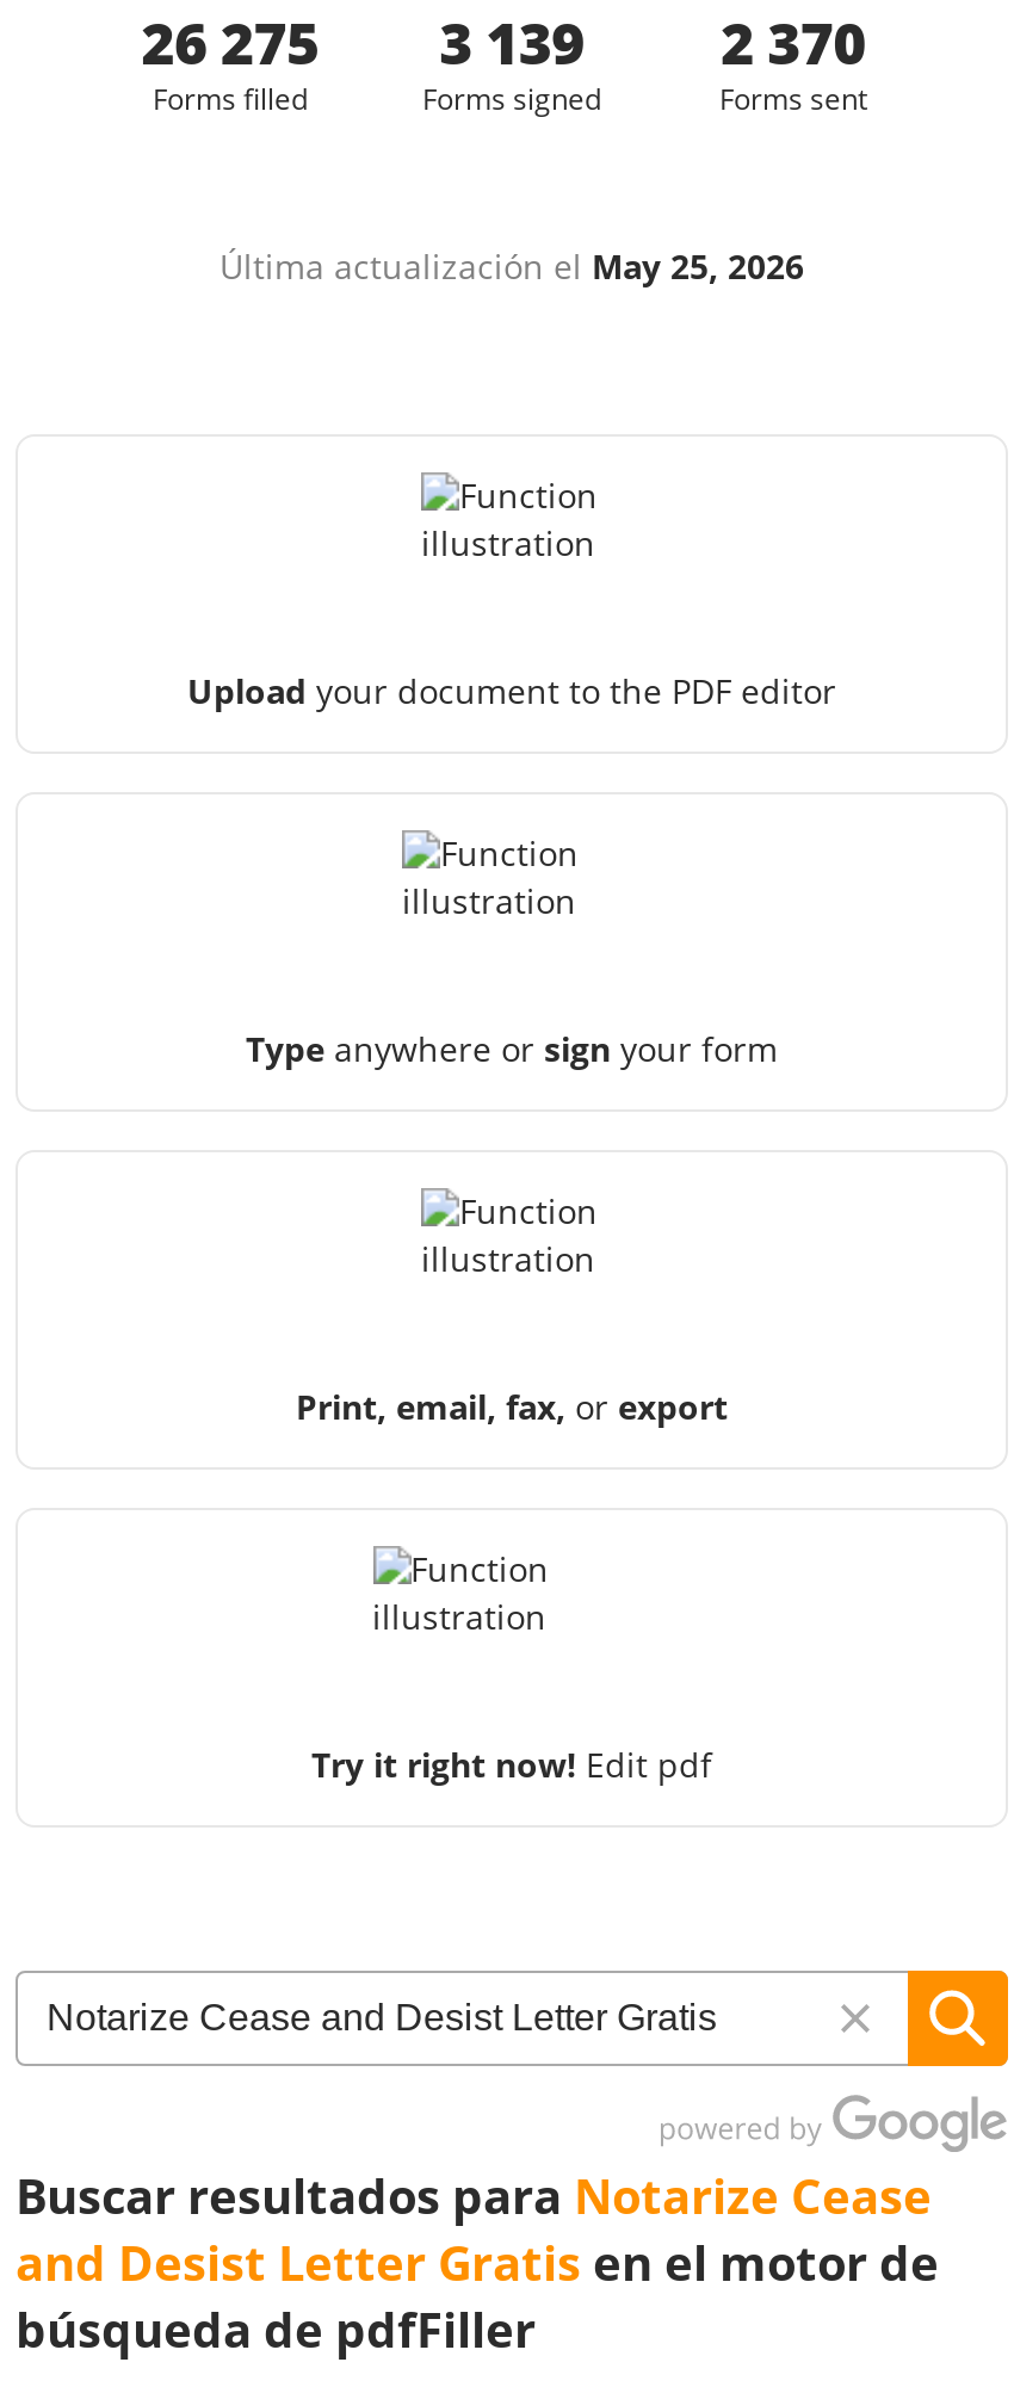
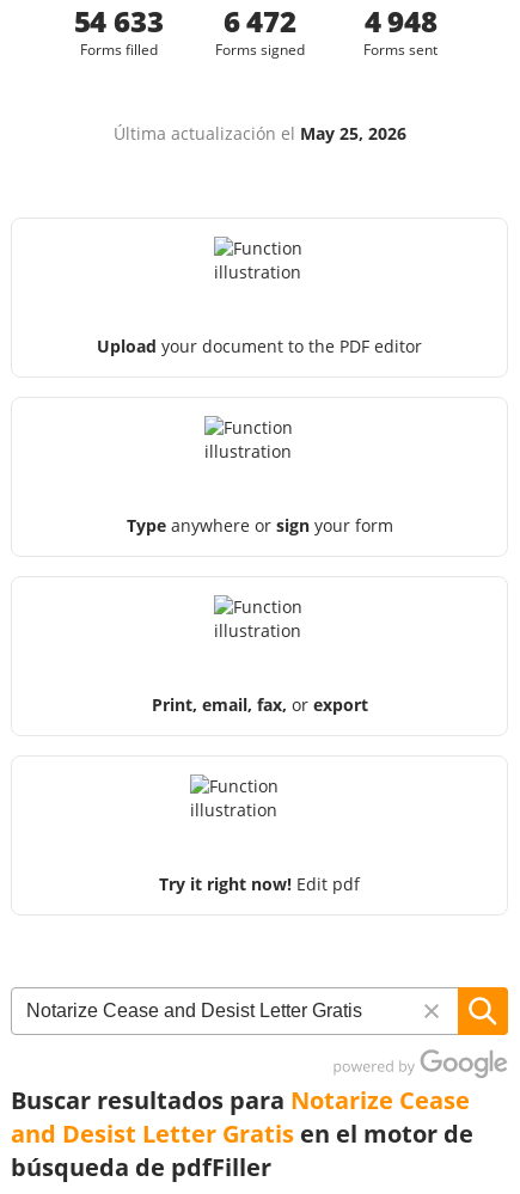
- 26 275
+ 54 633

- 3 139
+ 6 472

- 2 370
+ 4 948
